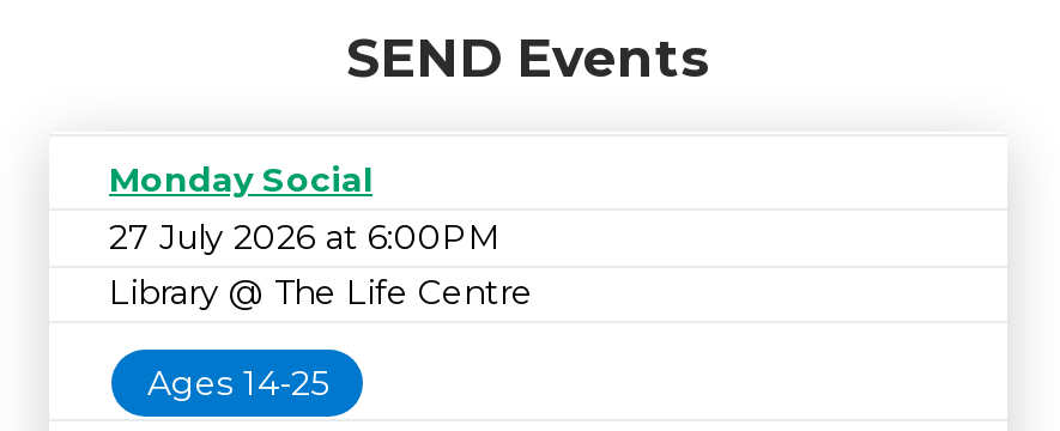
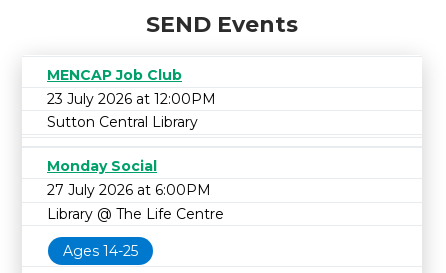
+ MENCAP Job Club
+ 23 July 2026 at 12:00PM
+ Sutton Central Library
